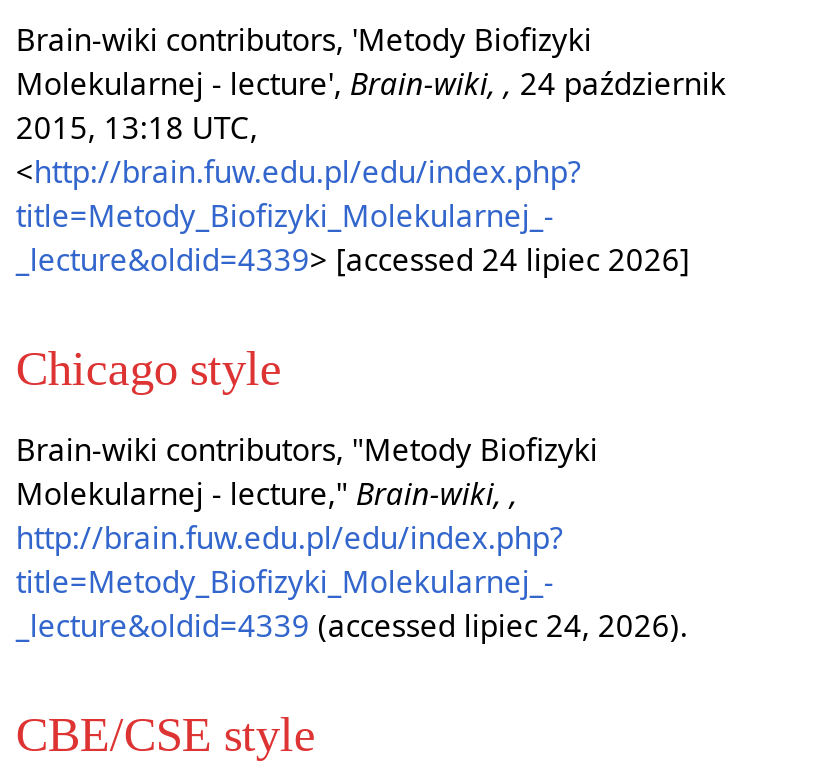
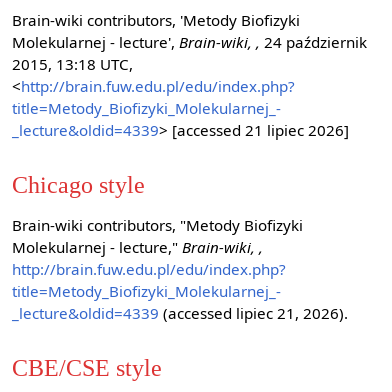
- _lecture&oldid=4339> [accessed 24 lipiec 2026]
+ _lecture&oldid=4339> [accessed 21 lipiec 2026]

- _lecture&oldid=4339 (accessed lipiec 24, 2026).
+ _lecture&oldid=4339 (accessed lipiec 21, 2026).
